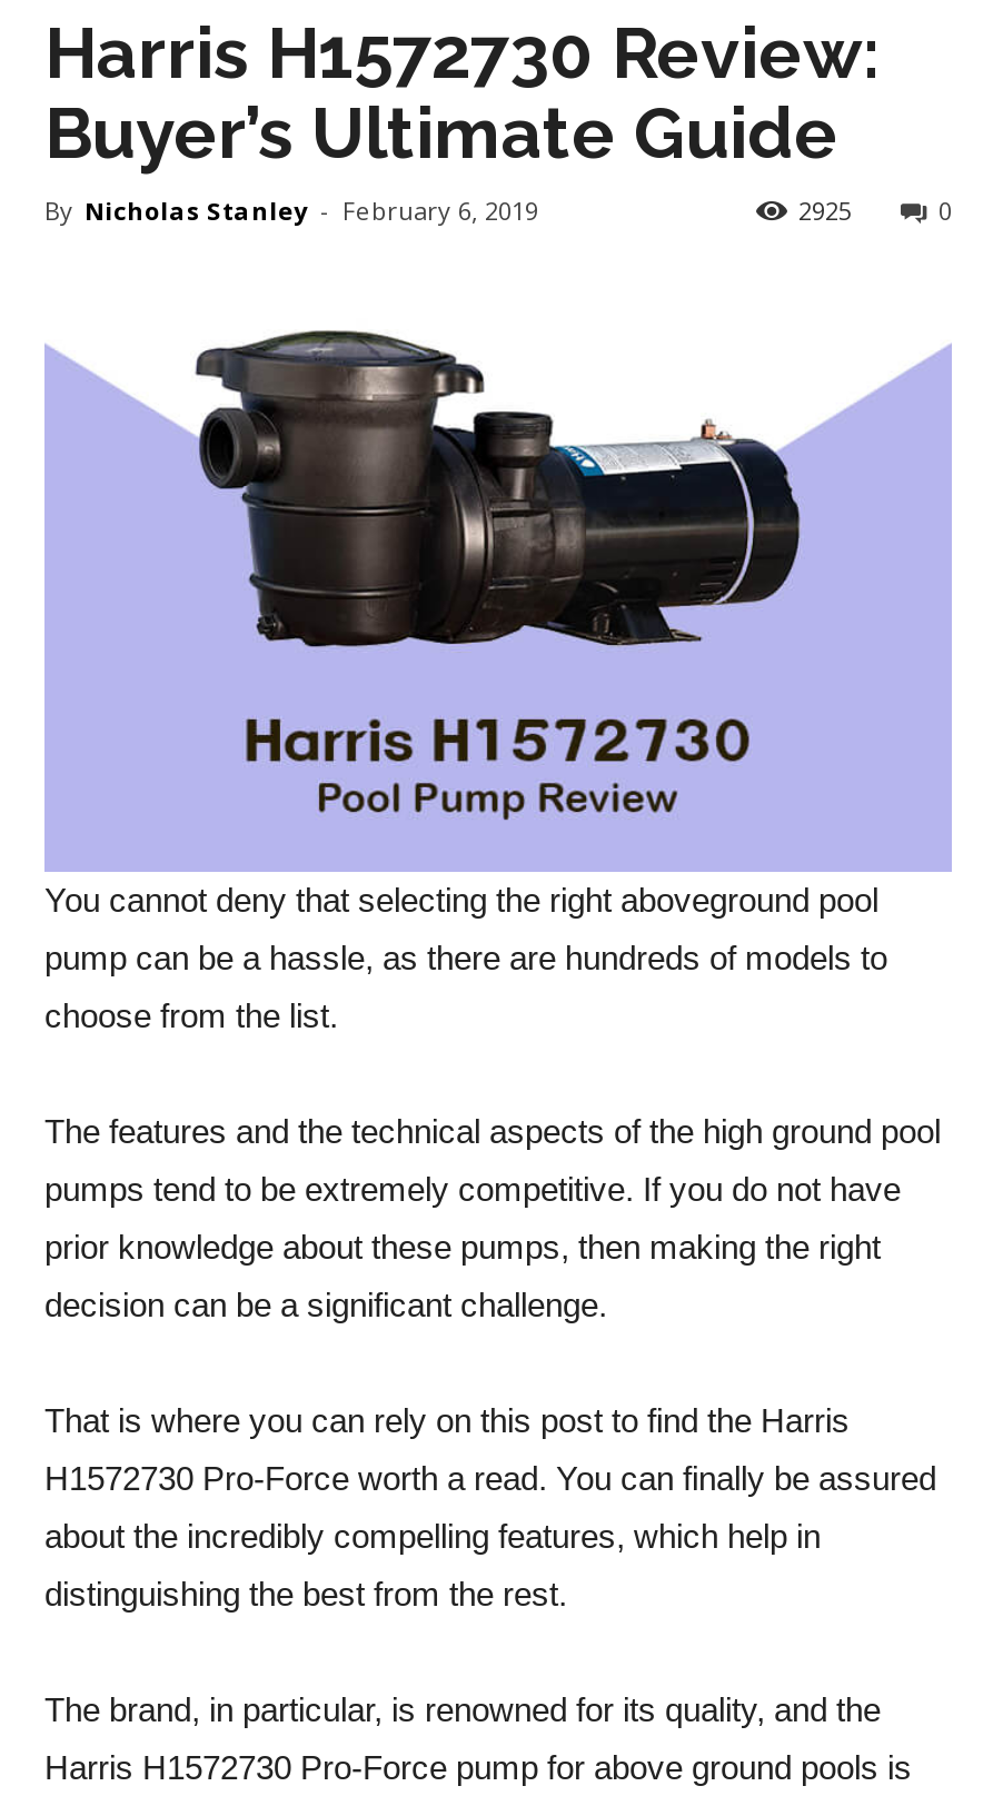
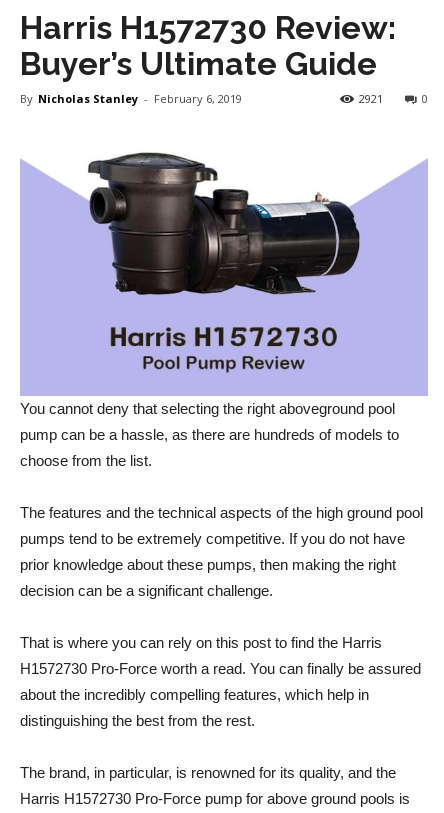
- 2925
+ 2921
